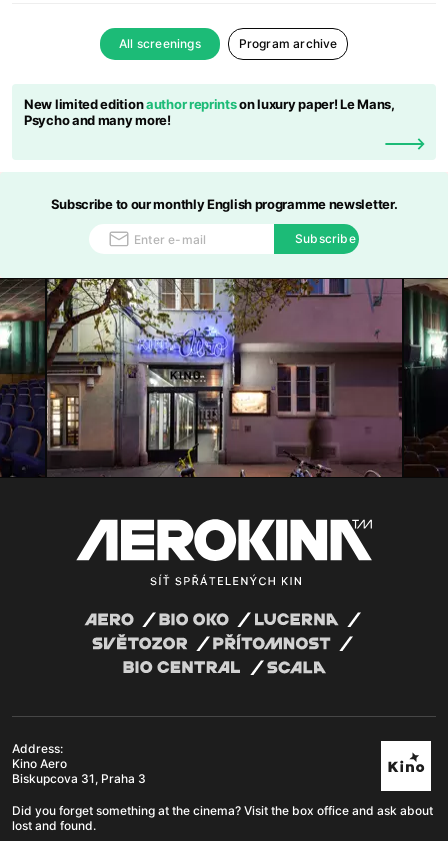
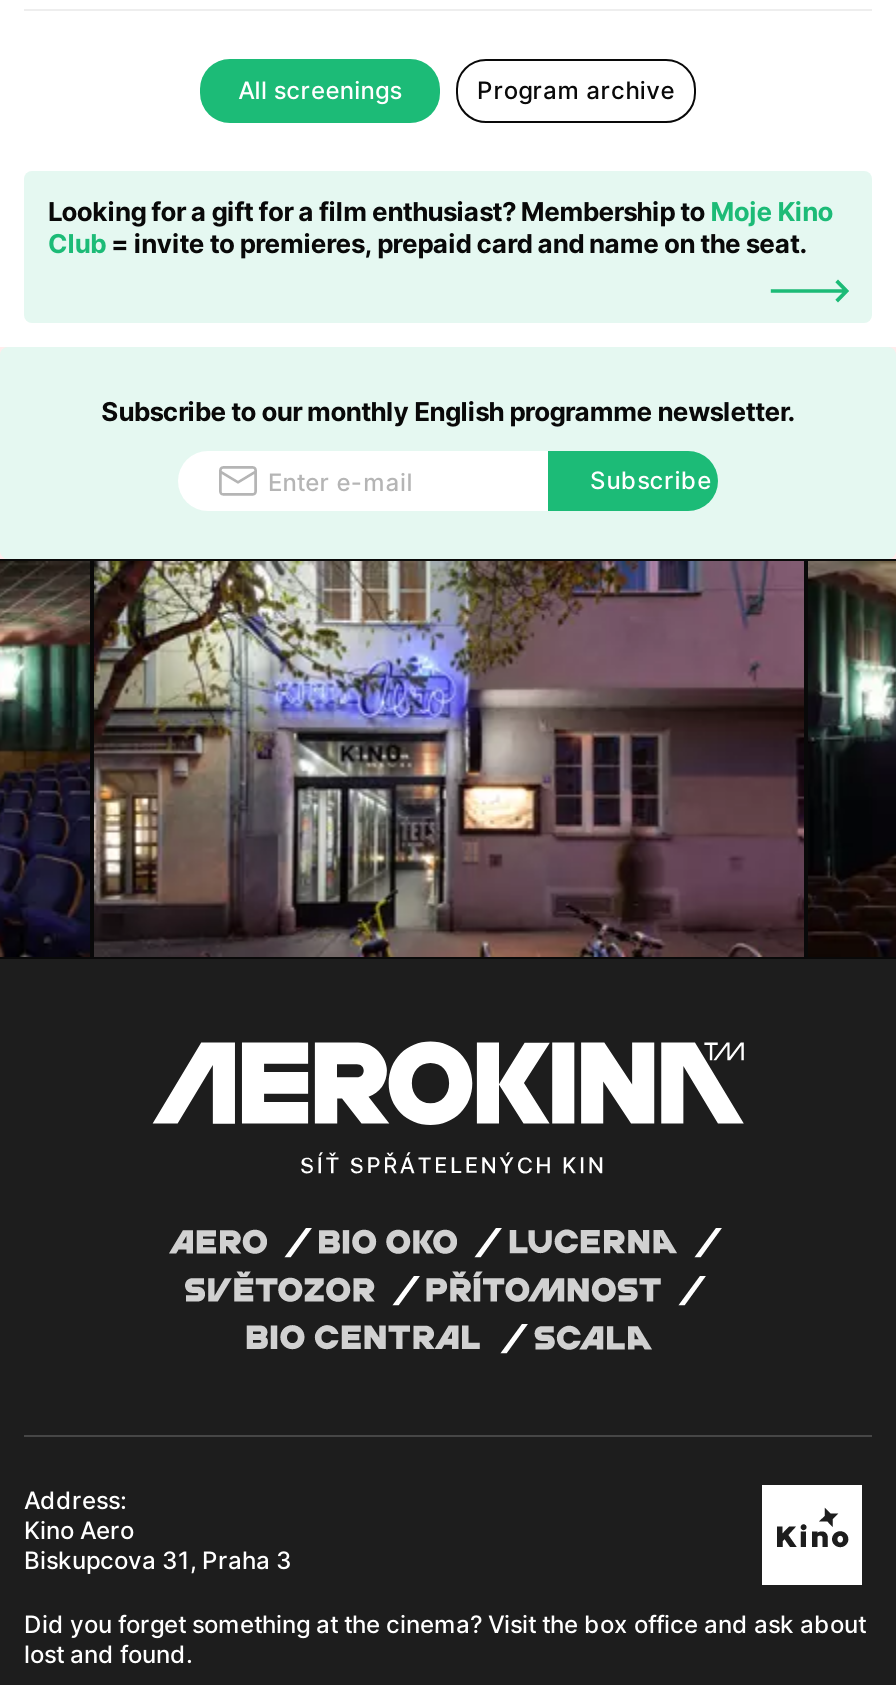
- New limited edition author reprintson luxury paper! Le Mans,
- Psycho and many more!
+ Looking for a gift for a film enthusiast? Membership to Moje Kino
+ Club = invite to premieres, prepaid card and name on the seat.
